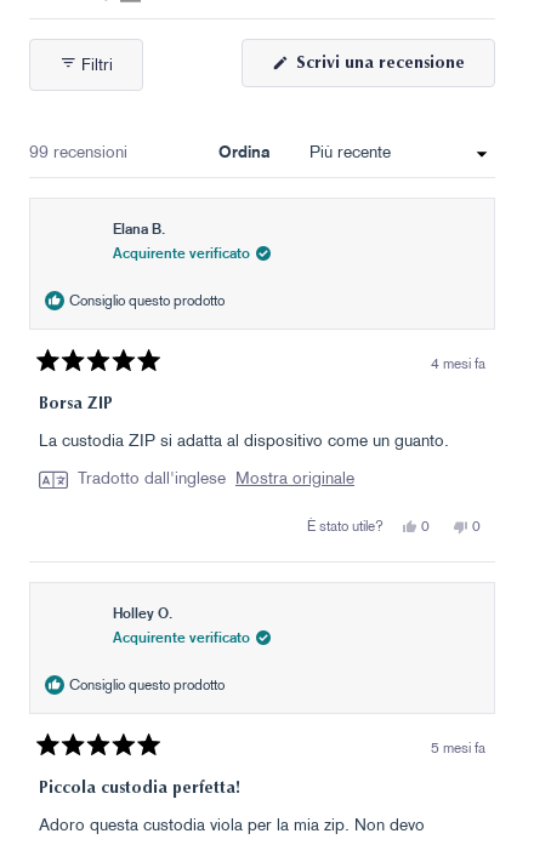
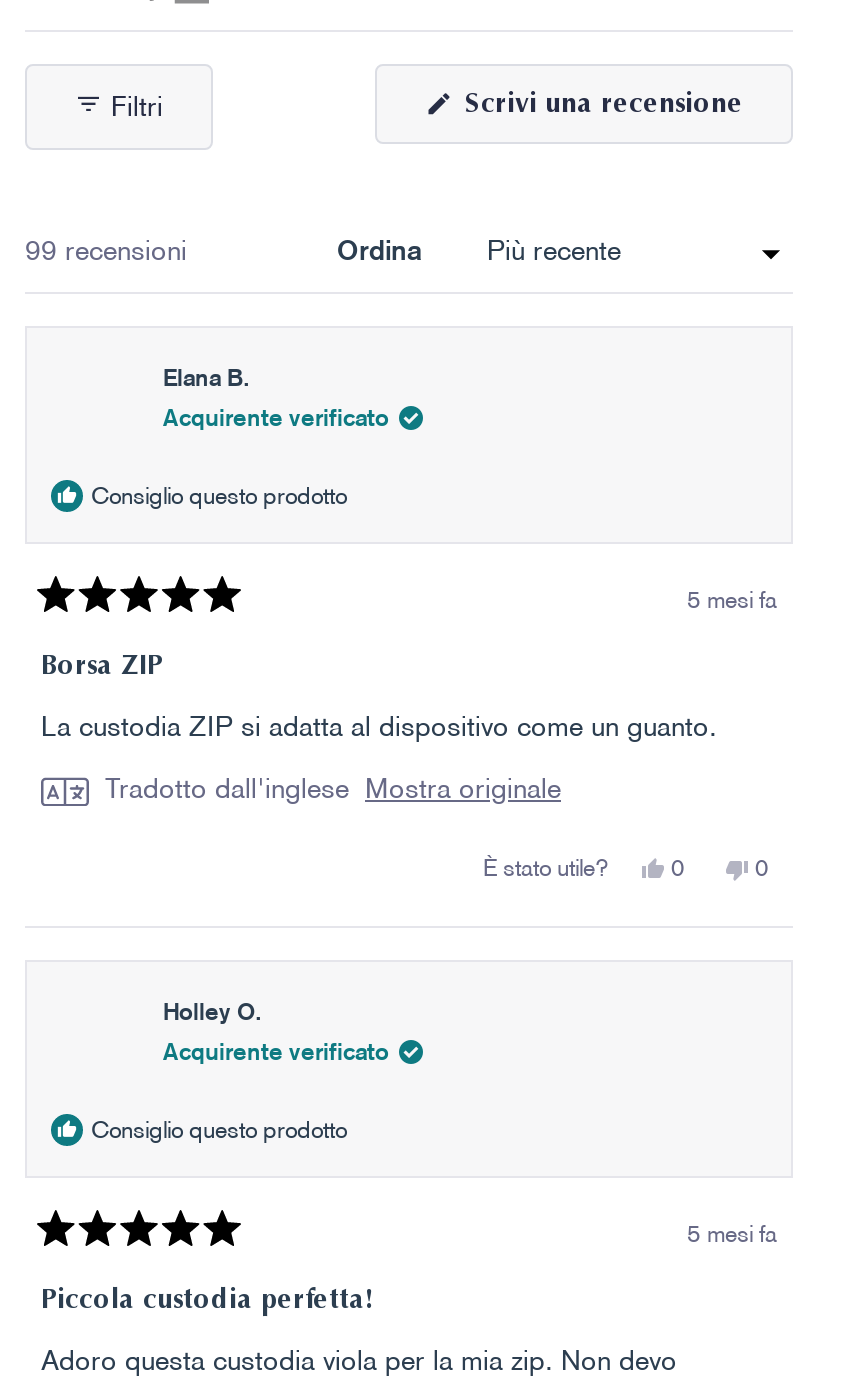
- 4 mesi fa
+ 5 mesi fa
